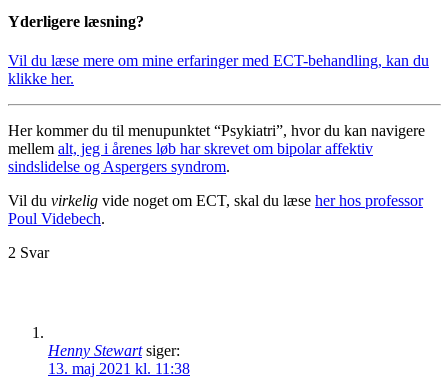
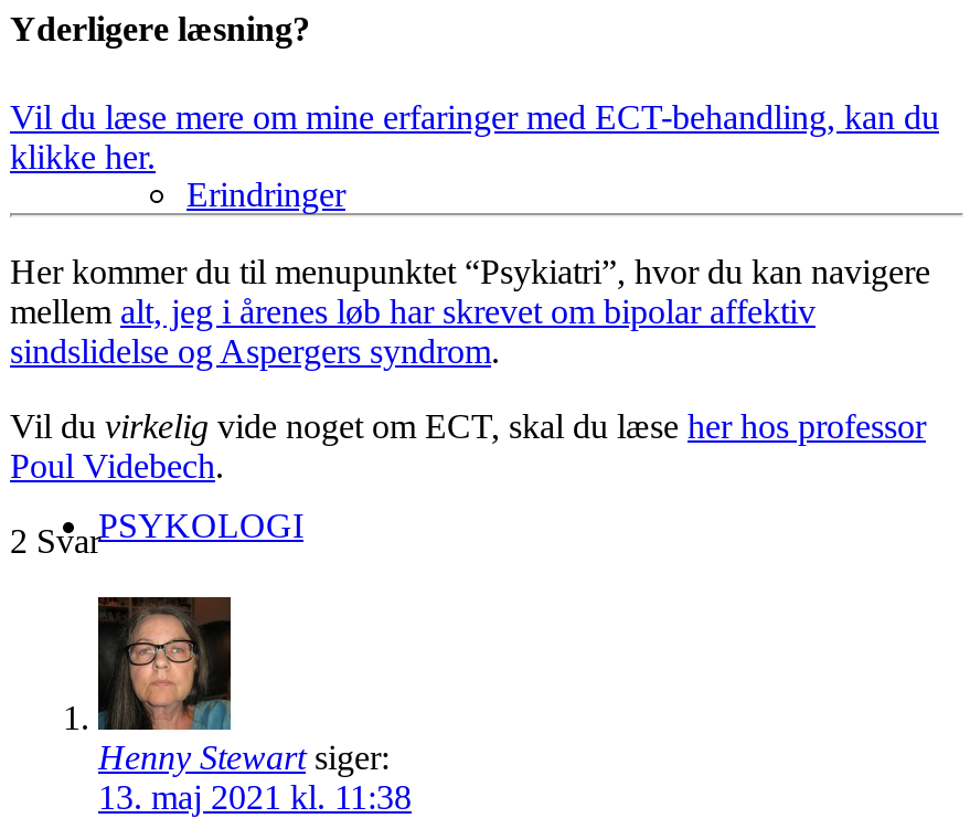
+ Erindringer

+ PSYKOLOGI

+ [image]
